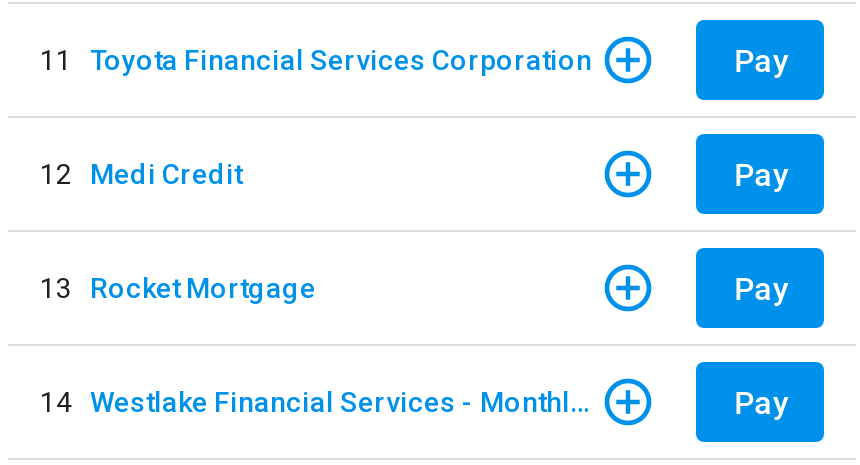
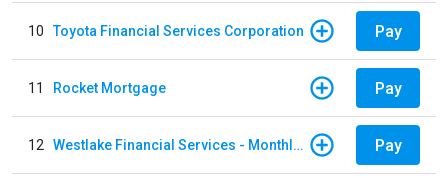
- 11 Toyota Financial Services Corporation
+ 10 Toyota Financial Services Corporation

- 12 Medi Credit
+ 11 Rocket Mortgage

- 13 Rocket Mortgage
- Pay
- 14
+ 12
